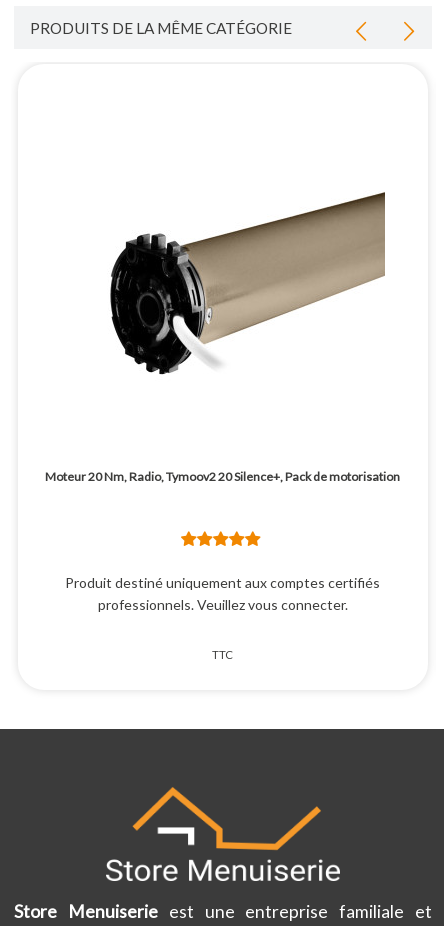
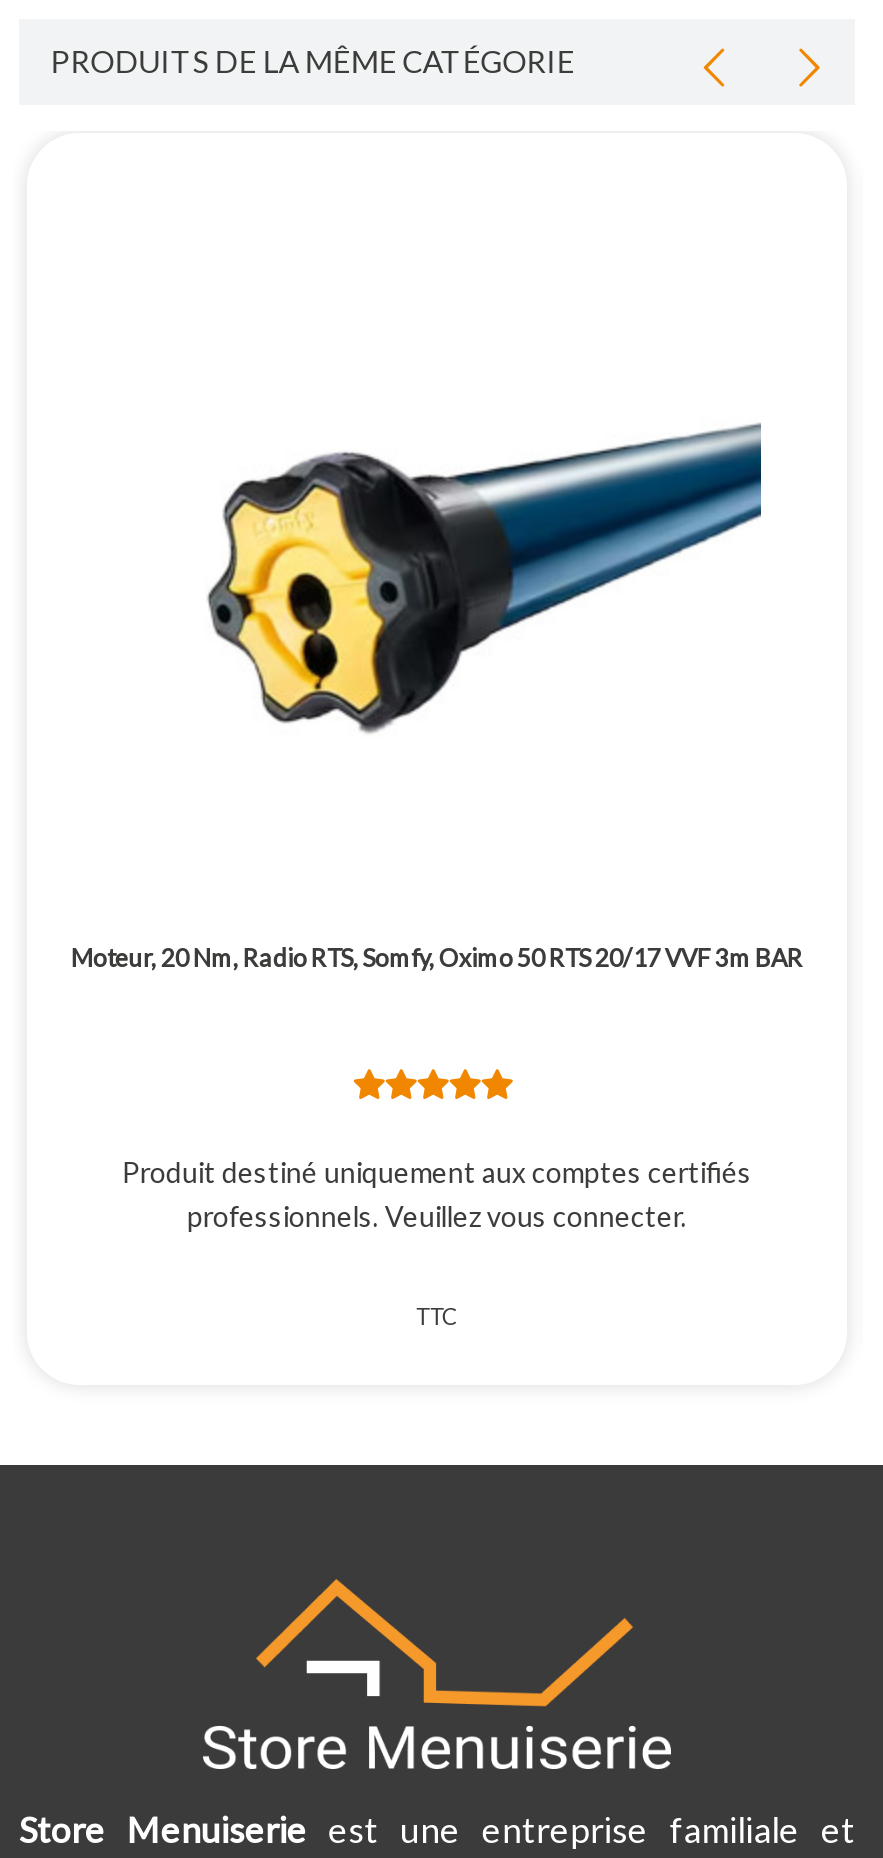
- [image]
+ [image]

- Moteur 20 Nm, Radio, Tymoov2 20 Silence+, Pack de motorisation
+ Moteur, 20 Nm, Radio RTS, Somfy, Oximo 50 RTS 20/17 VVF 3m BAR
